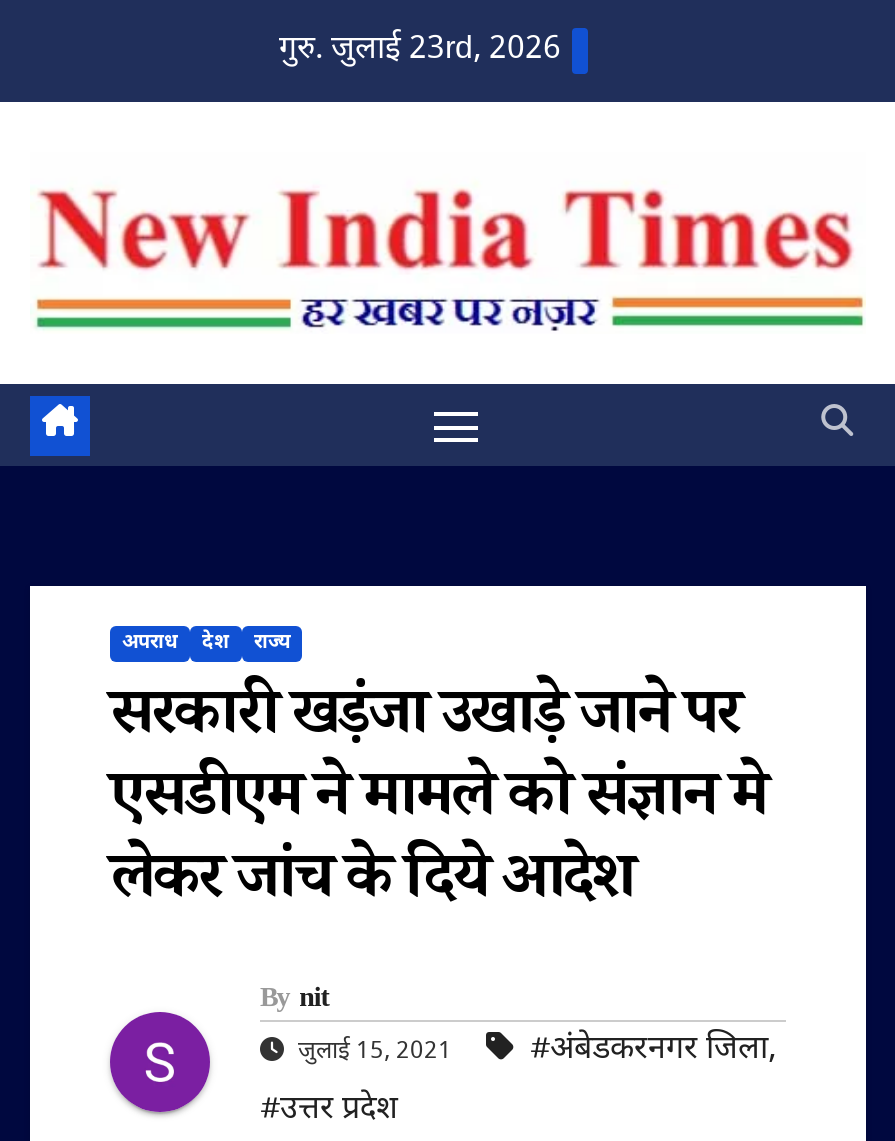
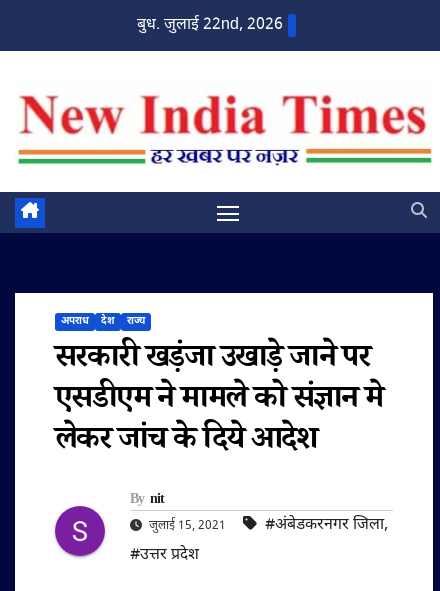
- गुरु. जुलाई 23rd, 2026
+ बुध. जुलाई 22nd, 2026
